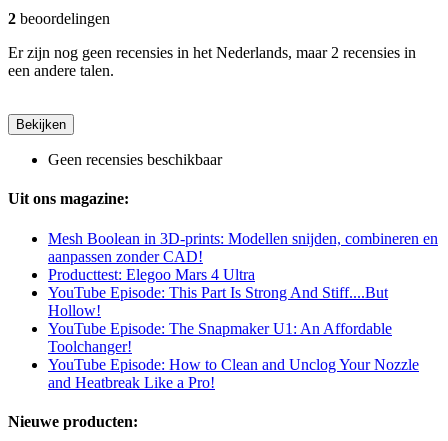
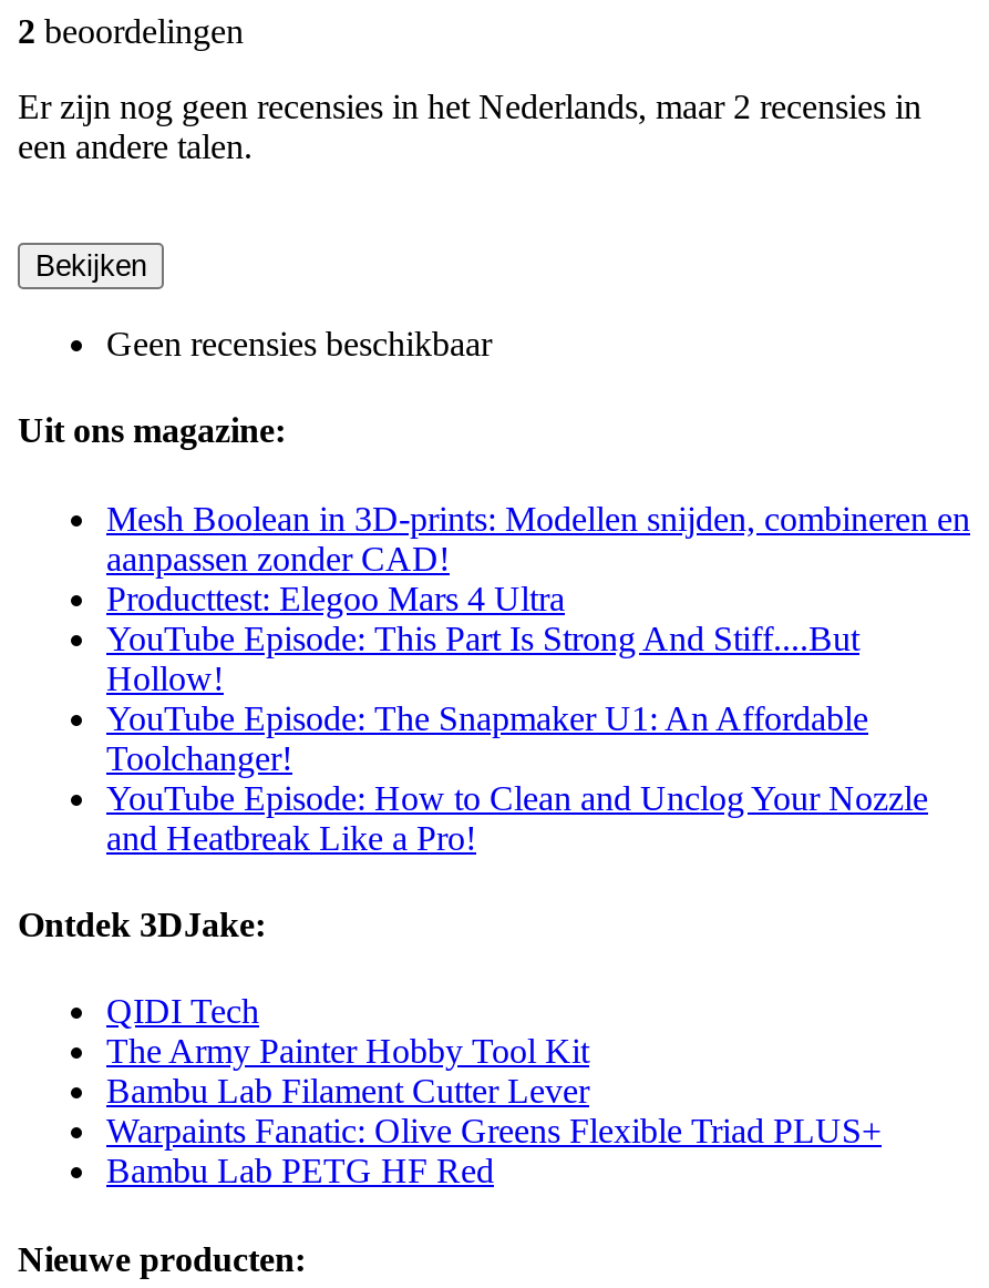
+ Ontdek 3DJake:
+ QIDI Tech
+ The Army Painter Hobby Tool Kit
+ Bambu Lab Filament Cutter Lever
+ Warpaints Fanatic: Olive Greens Flexible Triad PLUS+
+ Bambu Lab PETG HF Red
